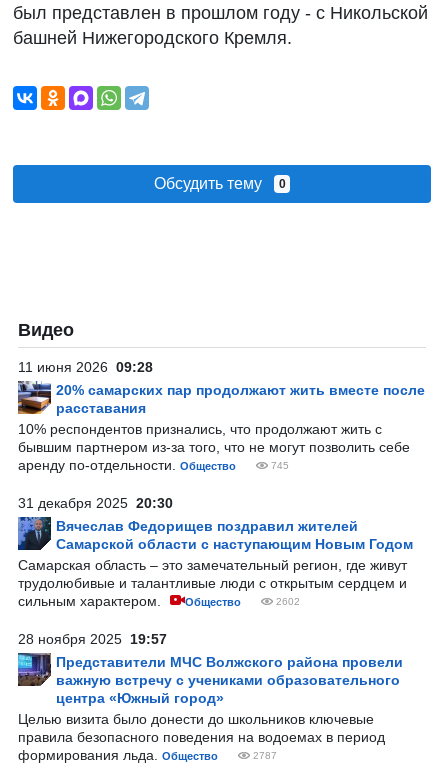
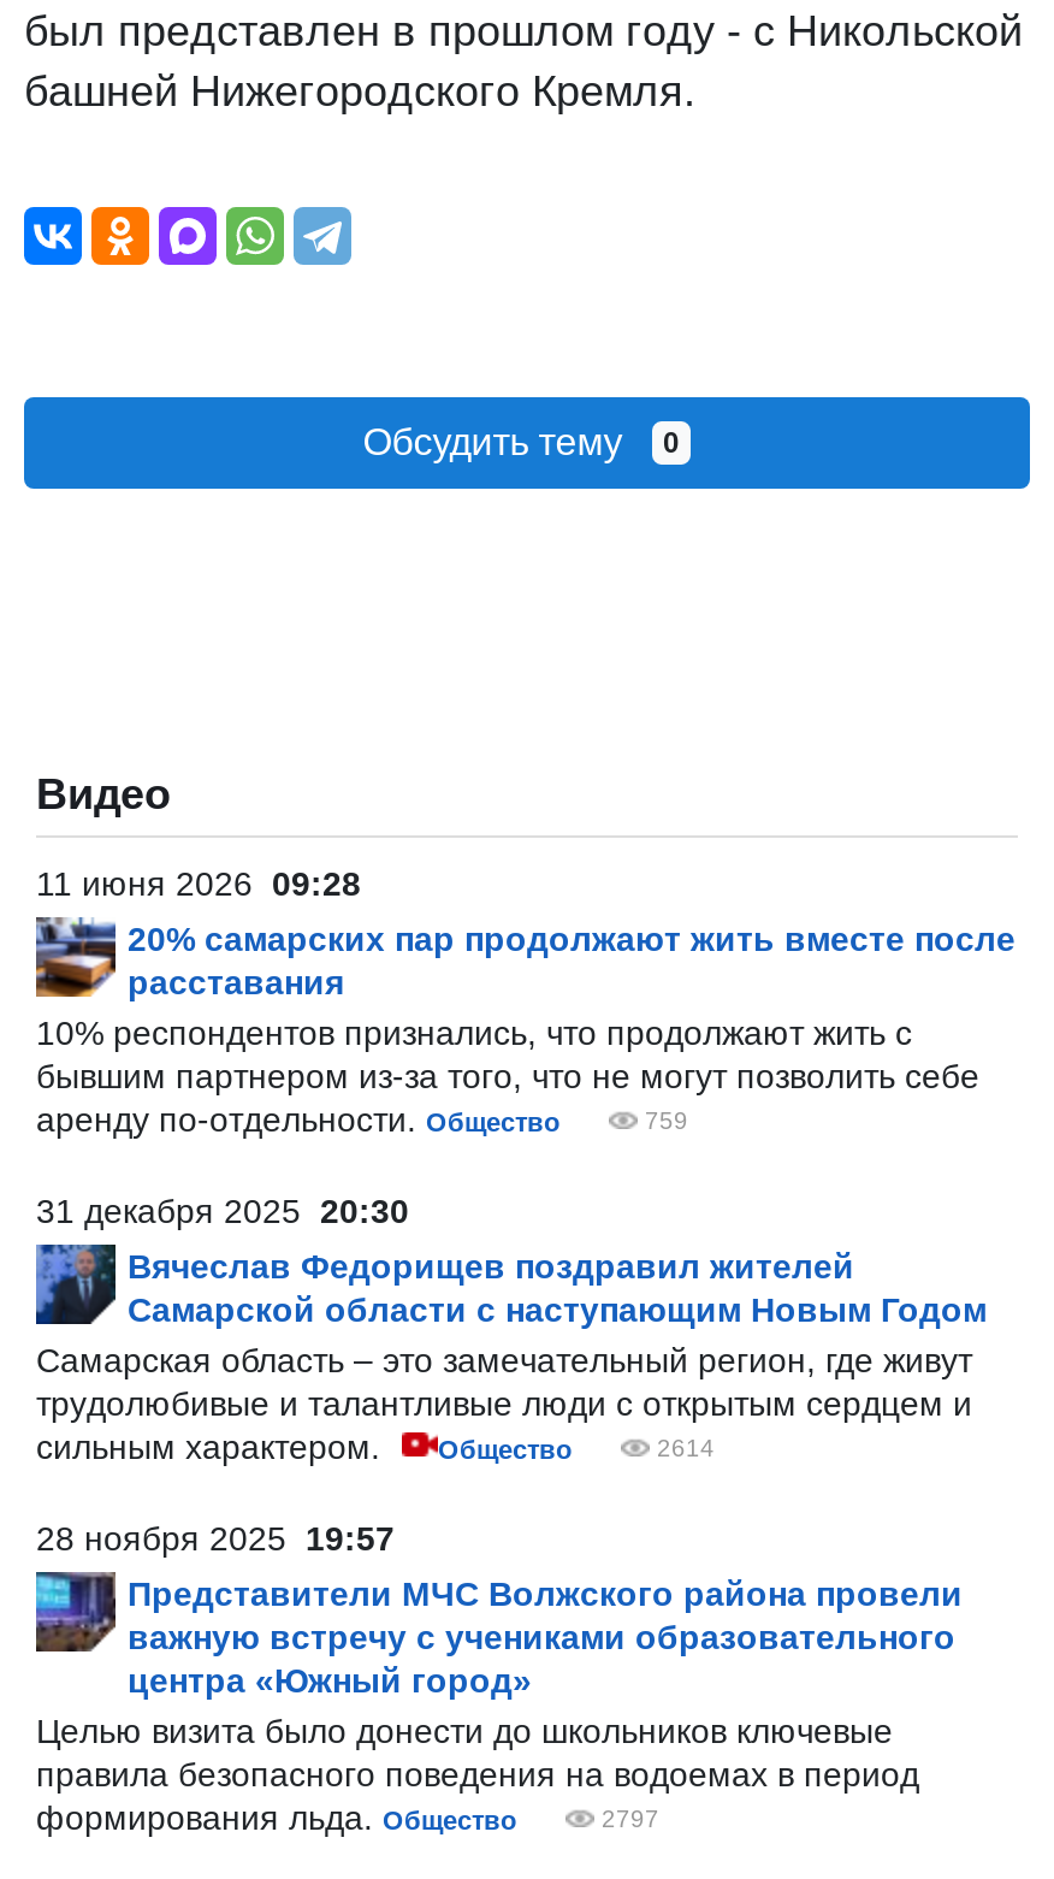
- 745
+ 759

- 2602
+ 2614

- 2787
+ 2797
